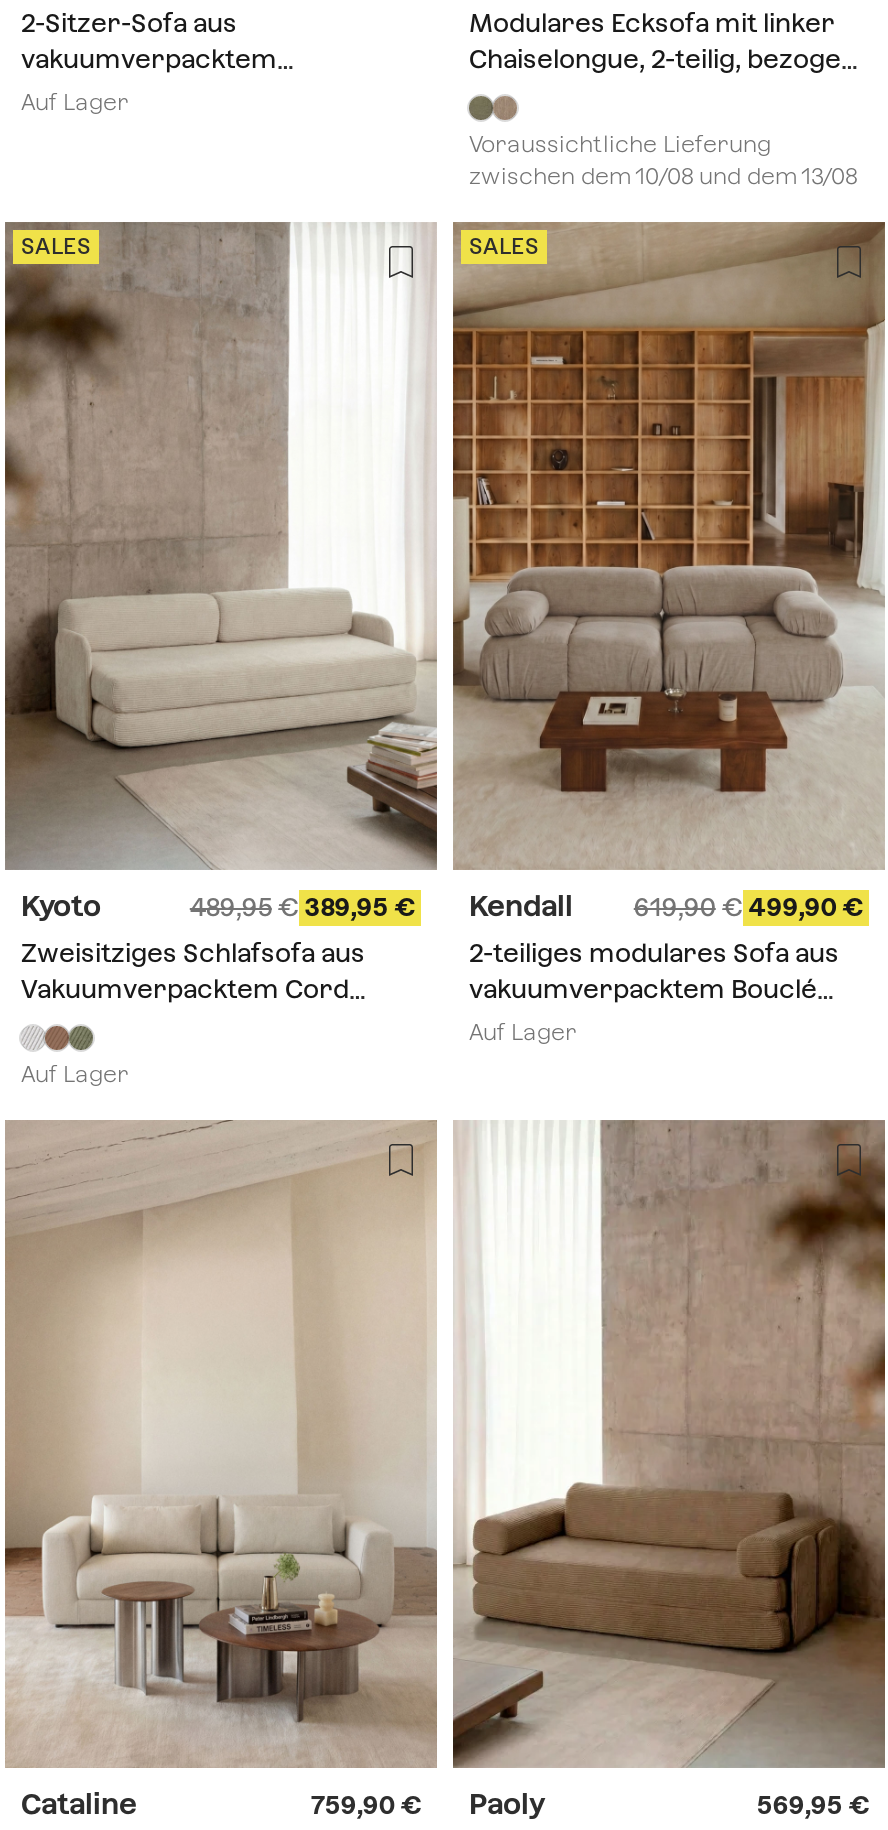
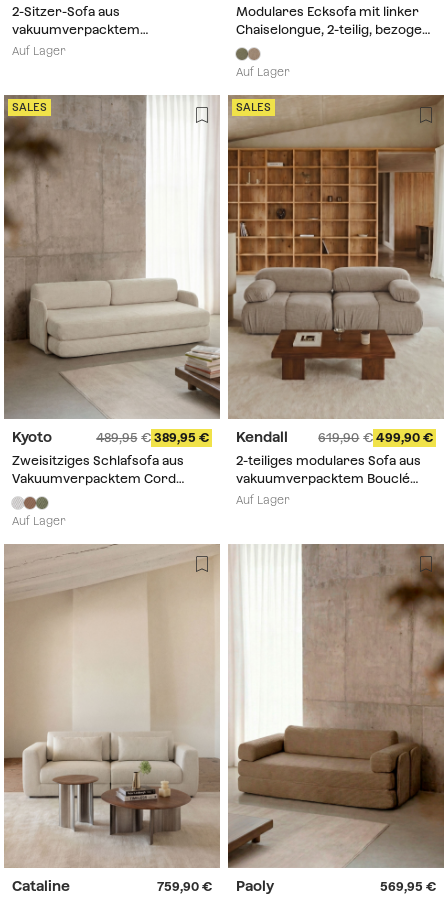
- Voraussichtliche Lieferung
- zwischen dem 10/08 und dem 13/08
+ Auf Lager
